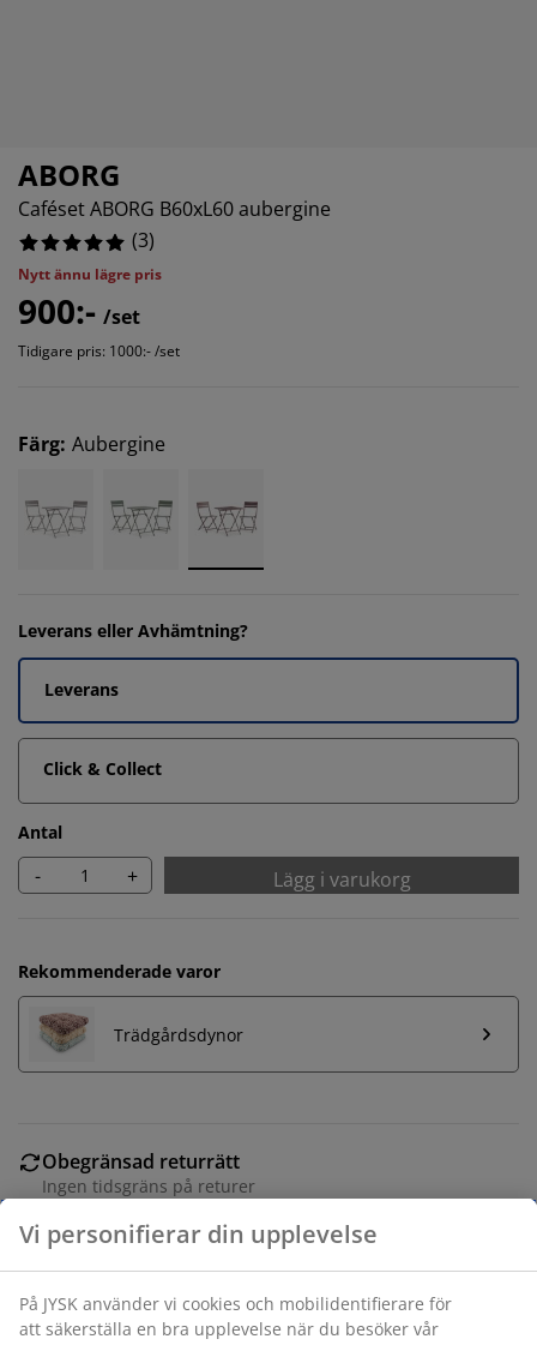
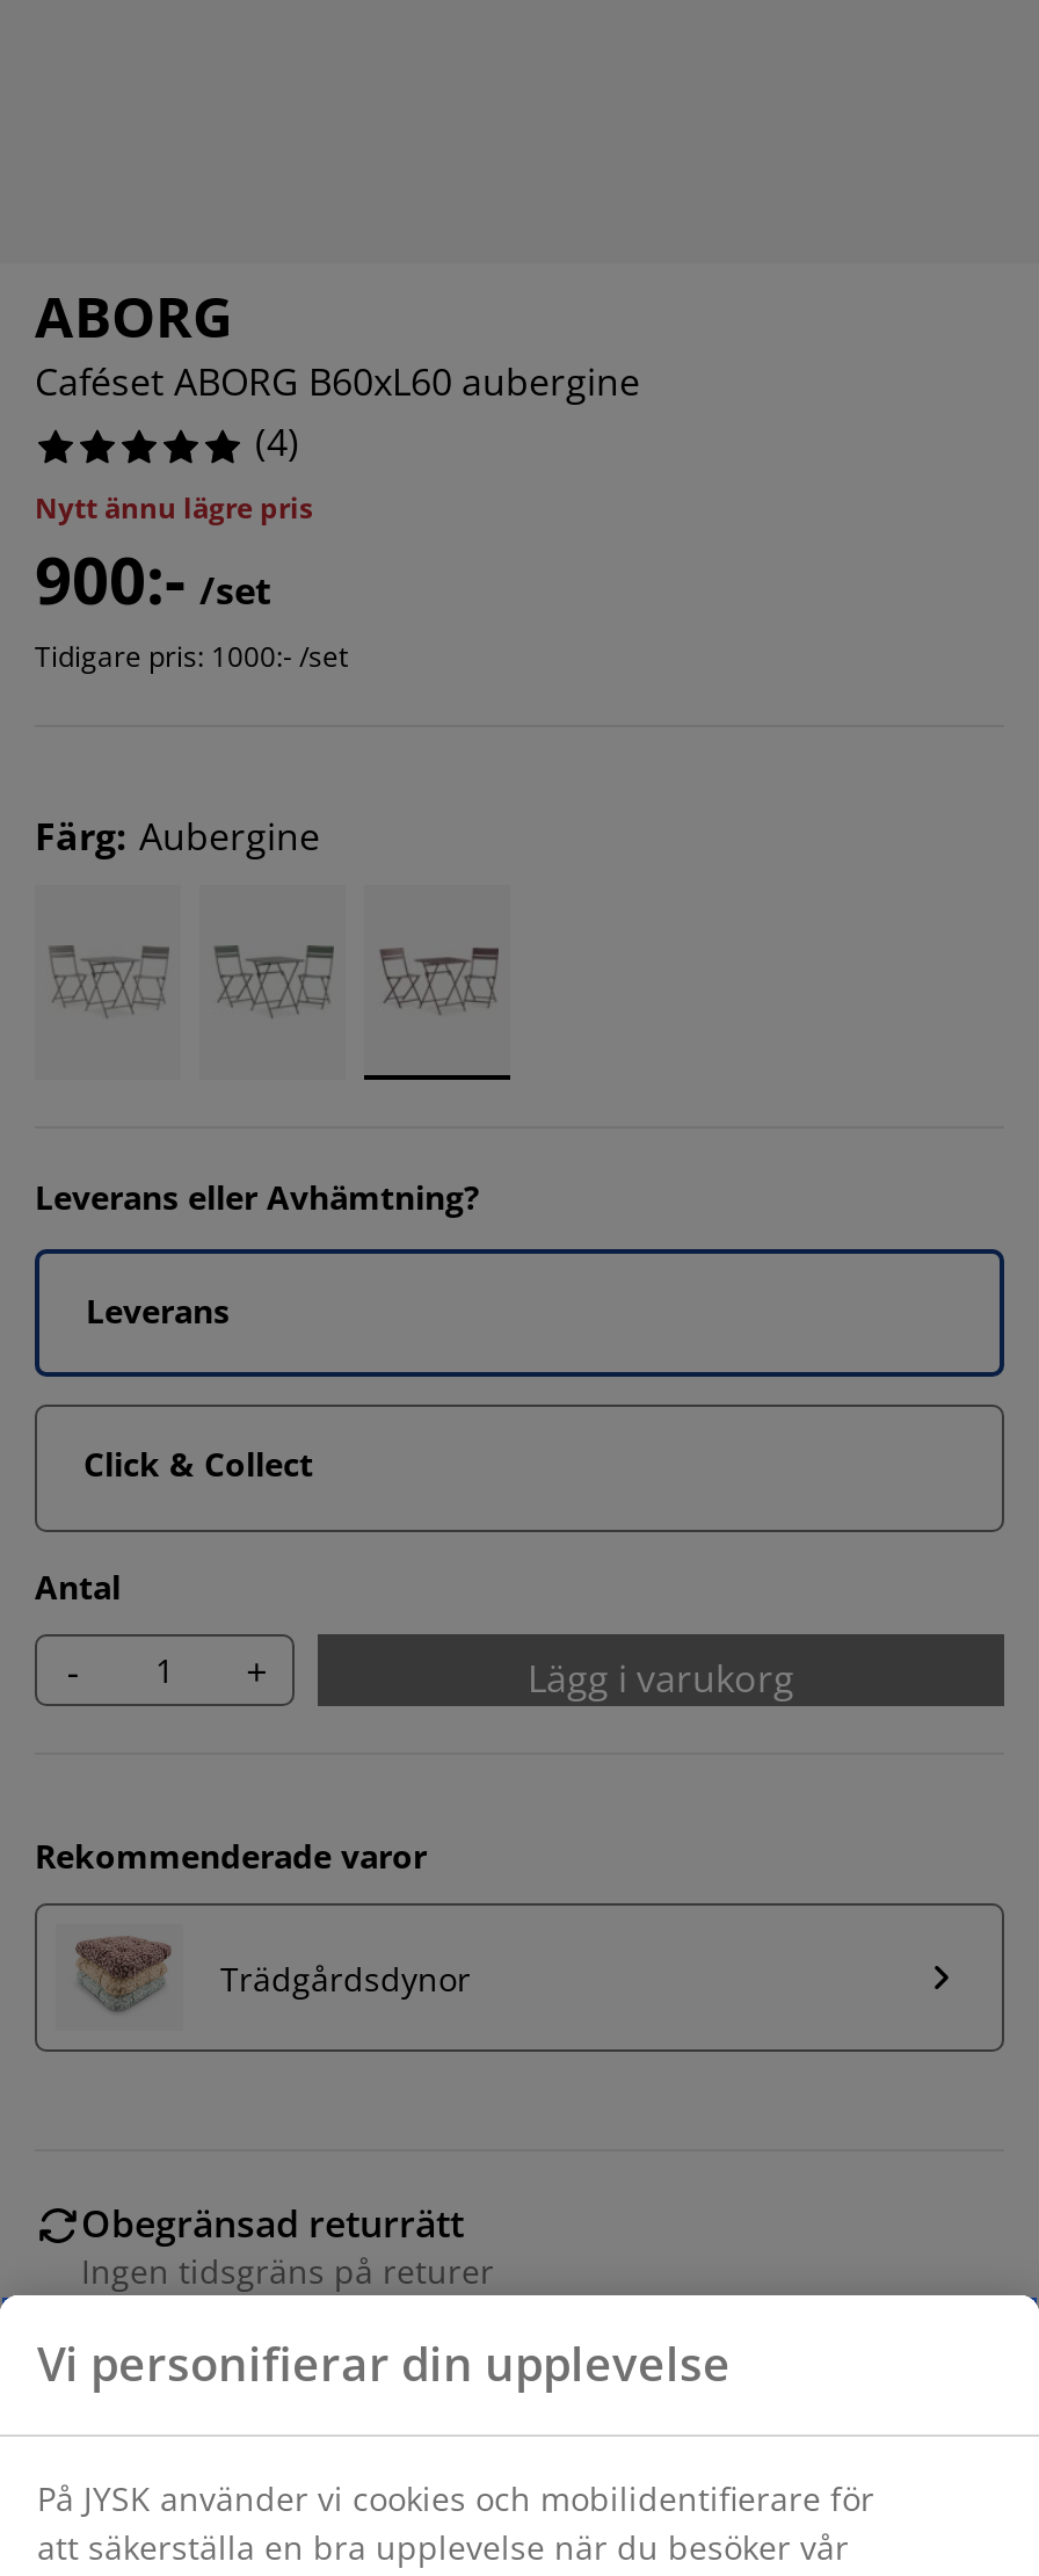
- (3)
+ (4)
